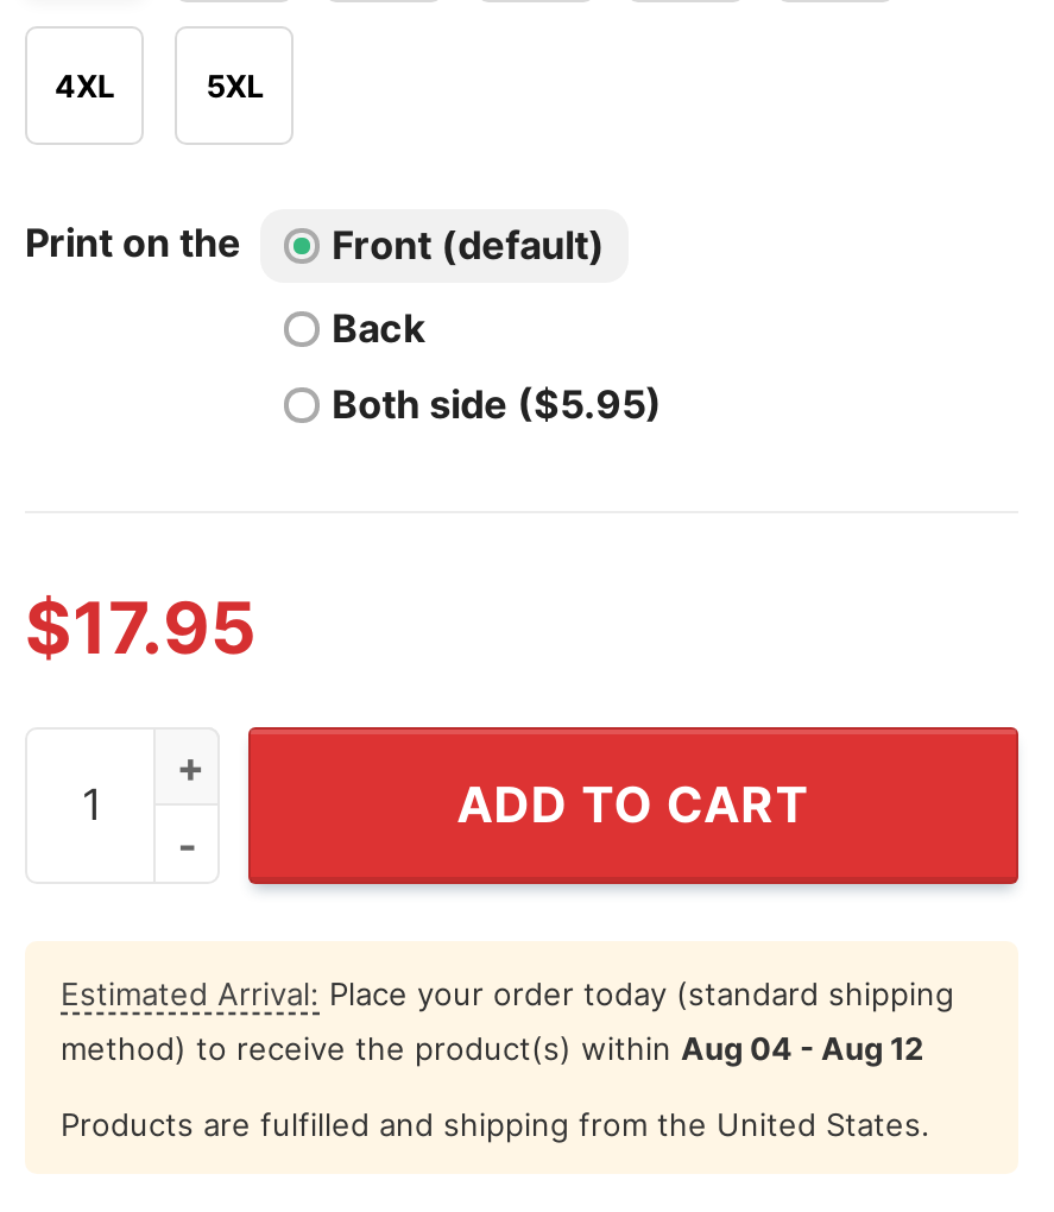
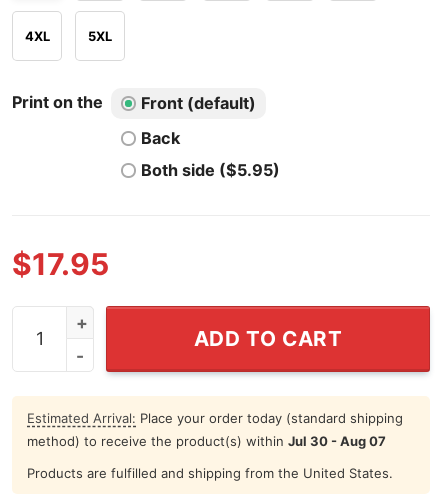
- method) to receive the product(s) within Aug 04 - Aug 12
+ method) to receive the product(s) within Jul 30 - Aug 07
